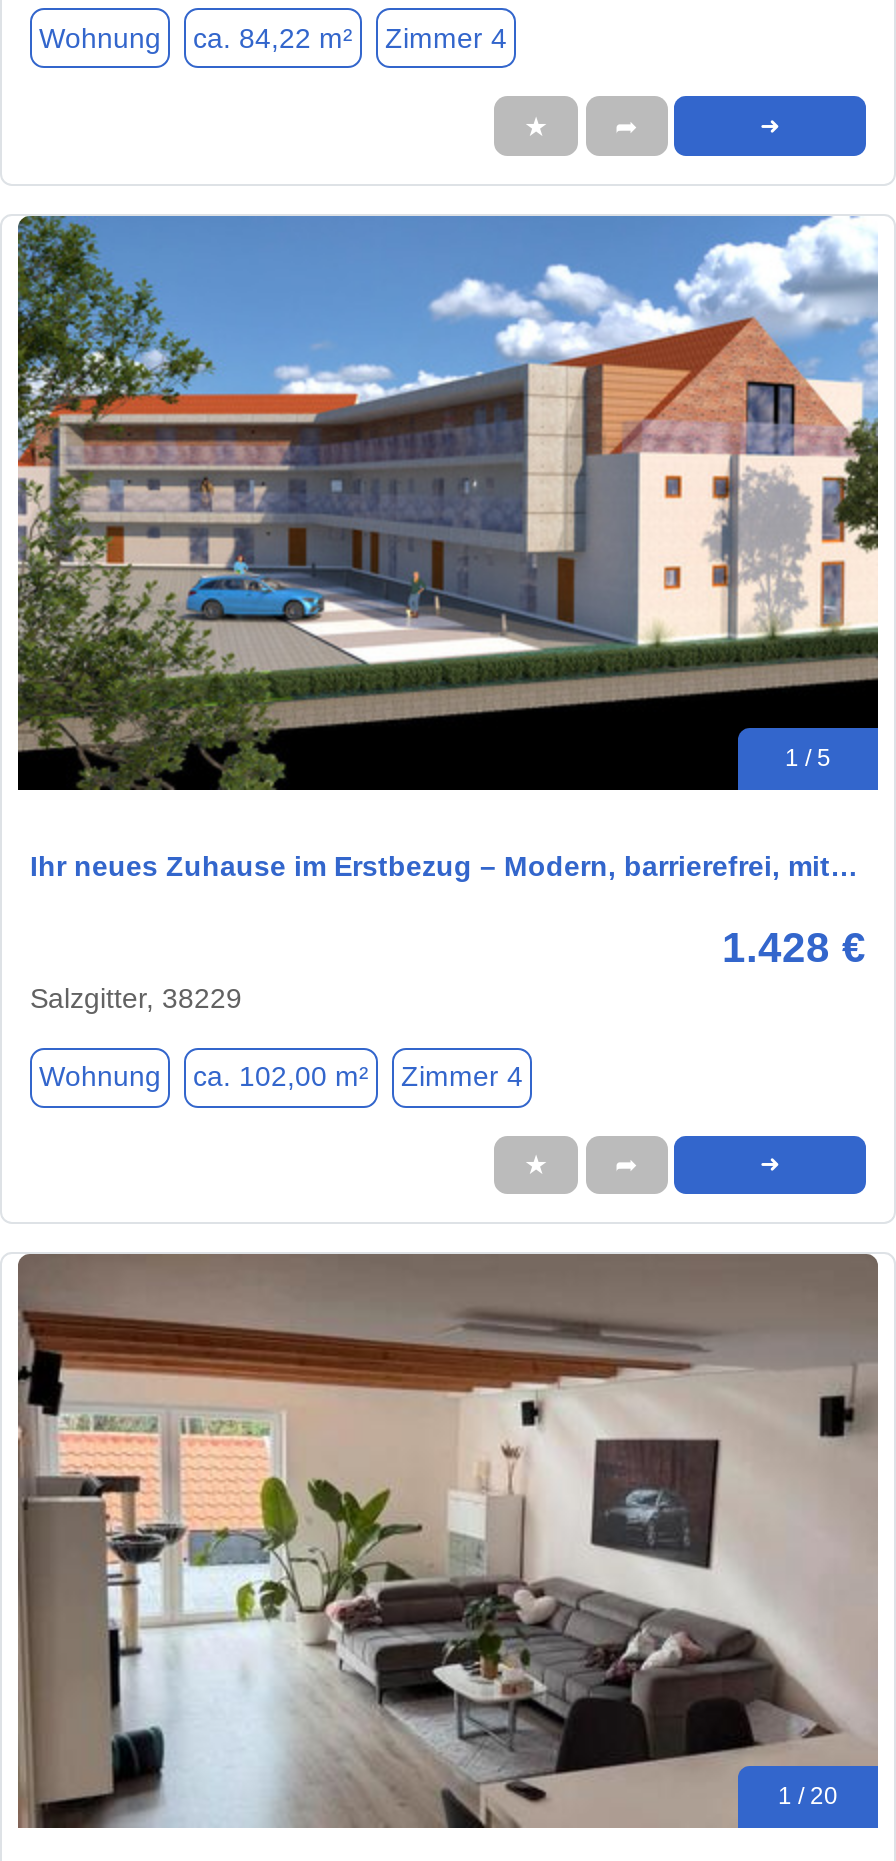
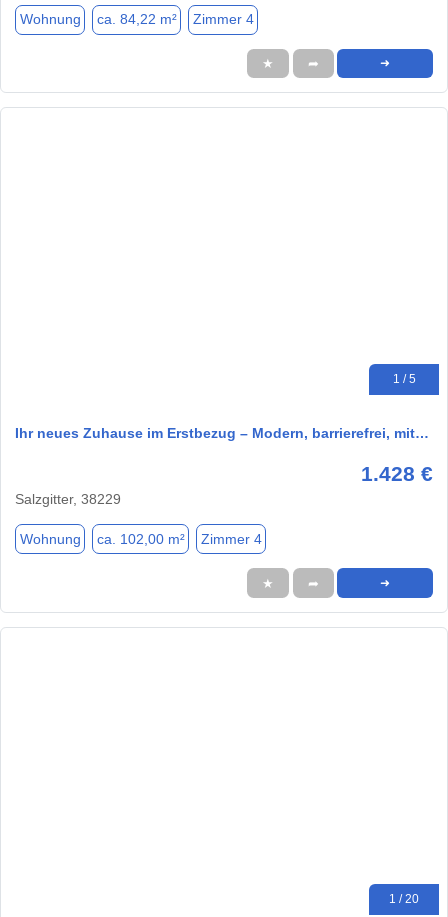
- [image]

- [image]
